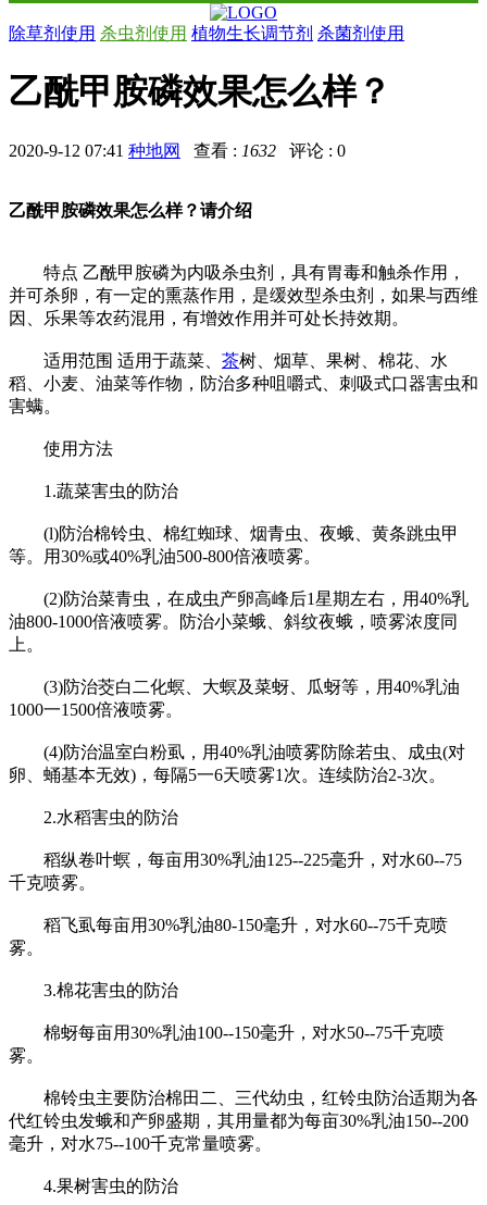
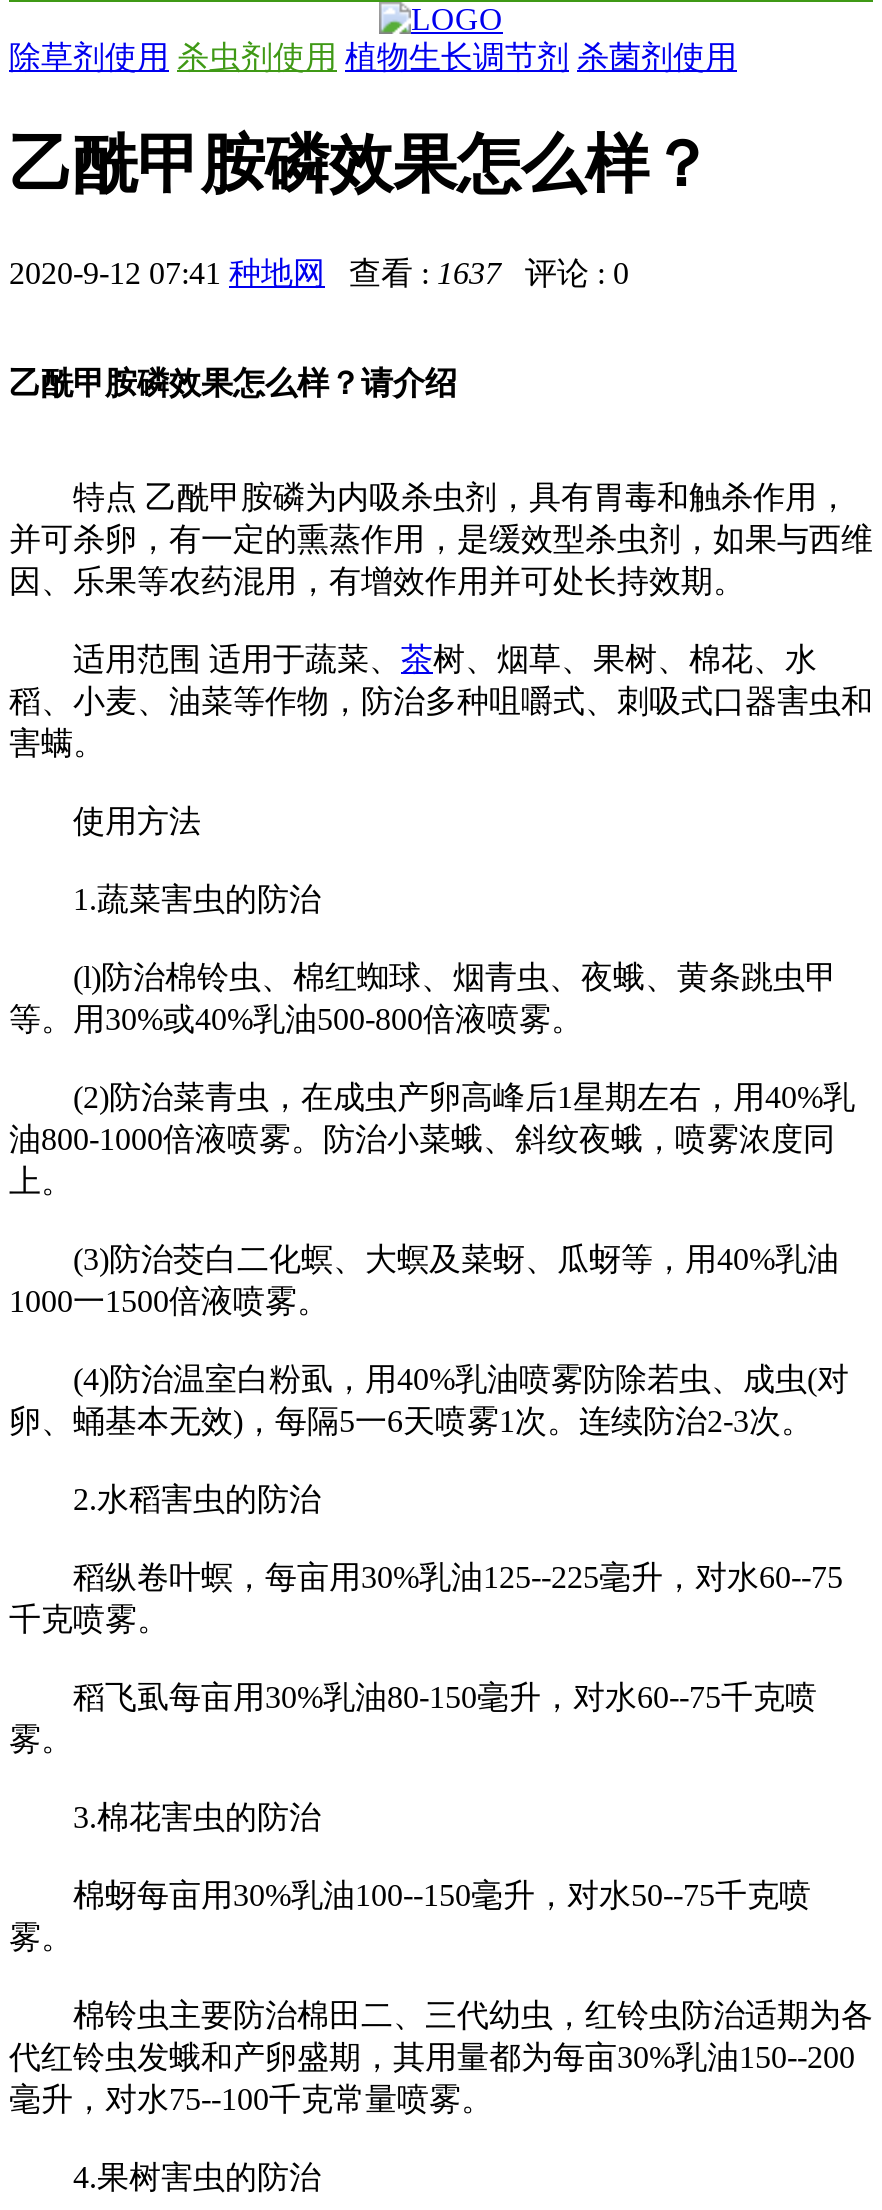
- 2020-9-12 07:41 种地网查看 : 1632评论 : 0
+ 2020-9-12 07:41 种地网查看 : 1637评论 : 0
